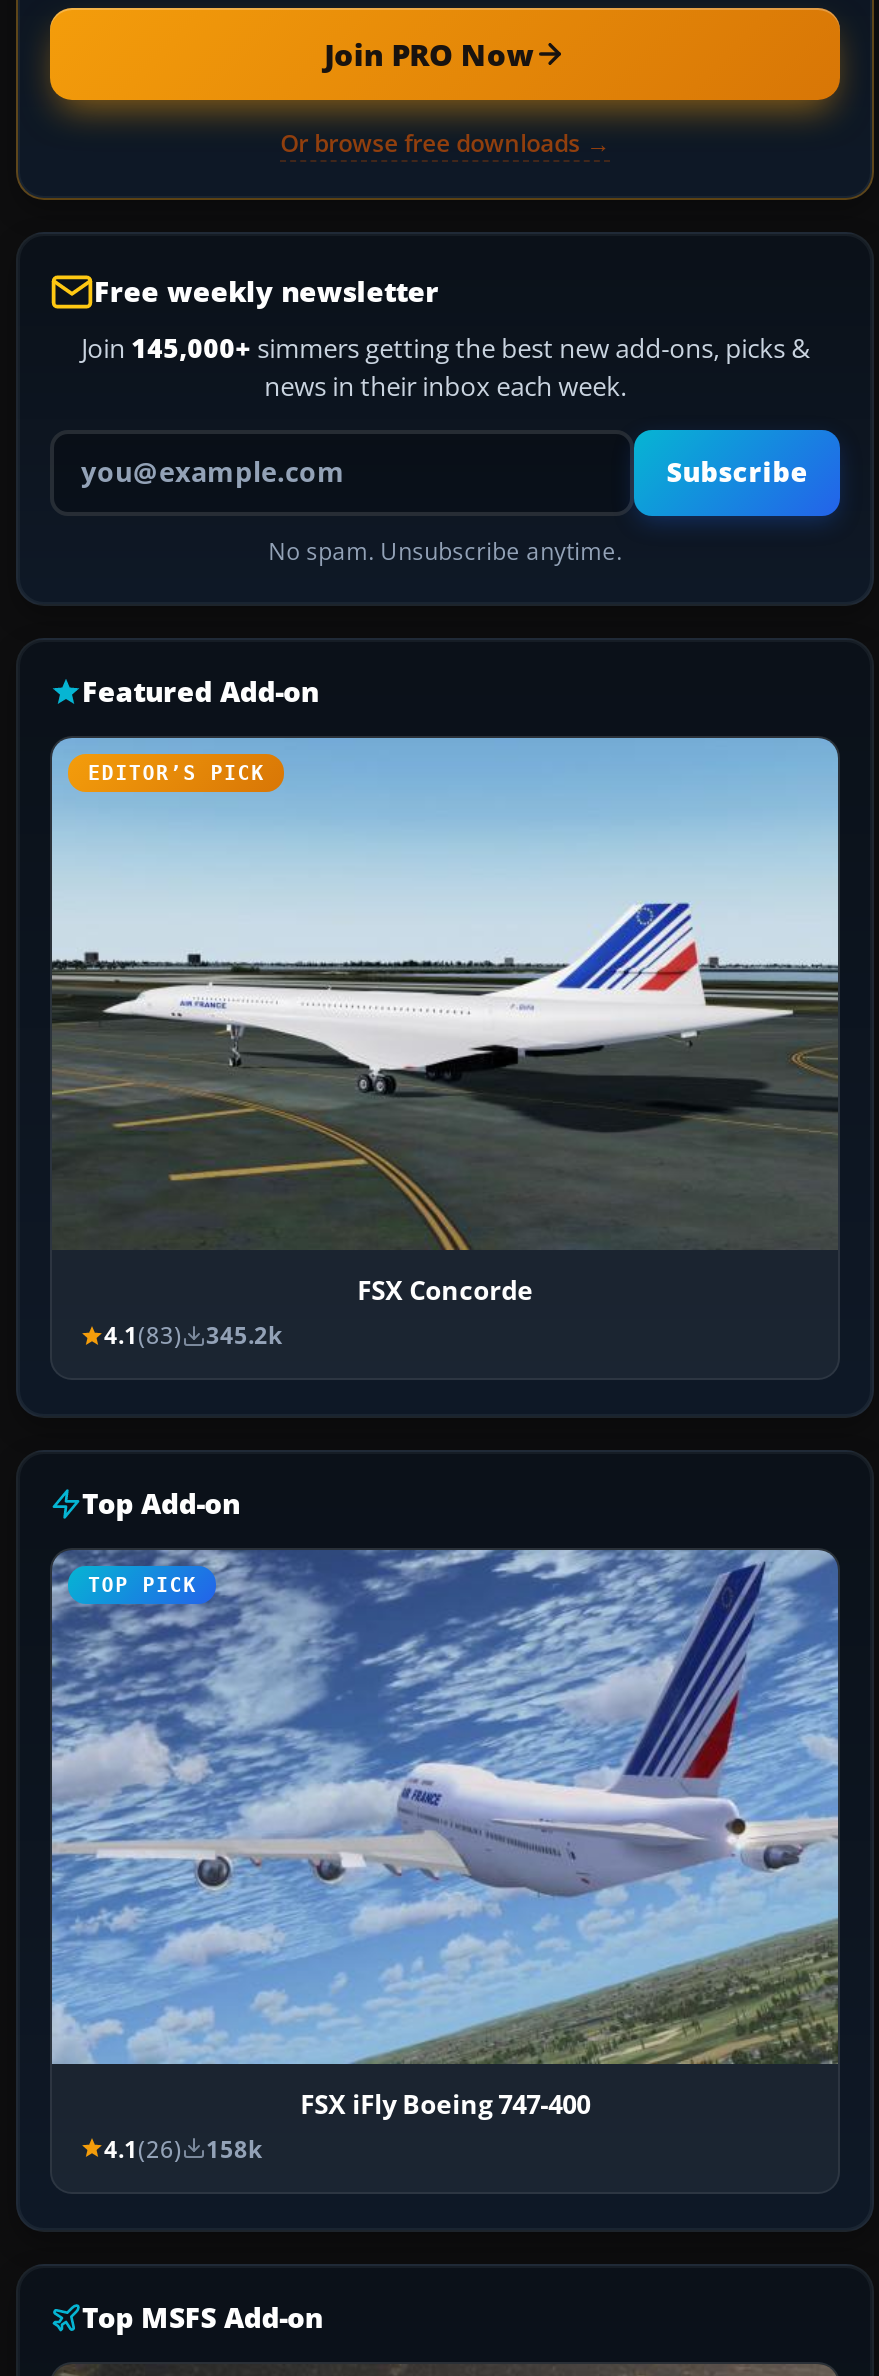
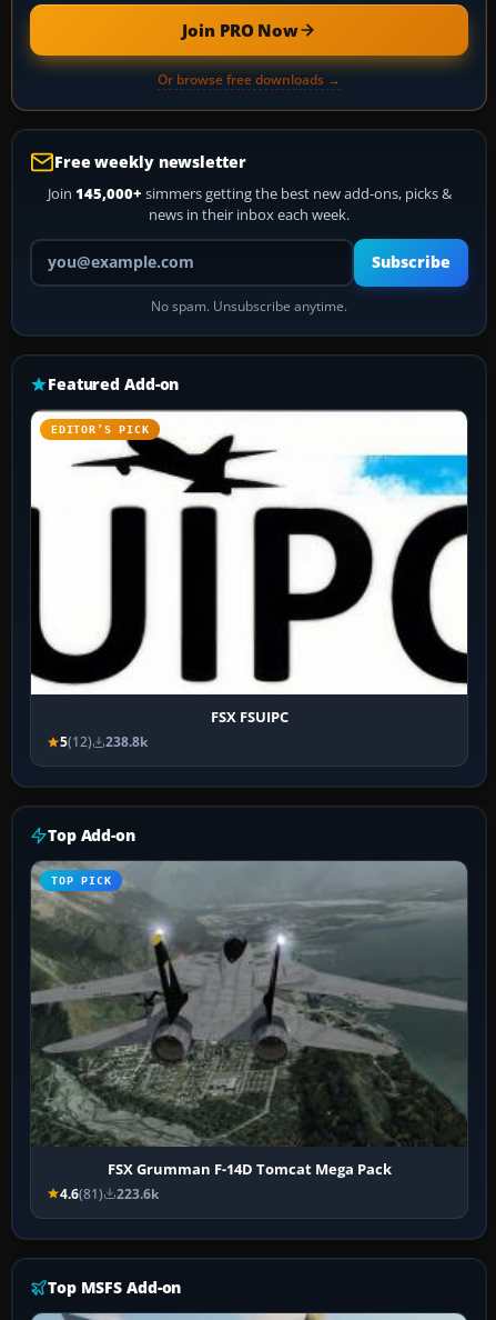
- [image]
- FSX Concorde
- 4.1(83)
- 345.2k
+ [image]
+ FSX FSUIPC
+ 5(12)
+ 238.8k

- [image]
- FSX iFly Boeing 747-400
- 4.1(26)
- 158k
+ [image]
+ FSX Grumman F-14D Tomcat Mega Pack
+ 4.6(81)
+ 223.6k
